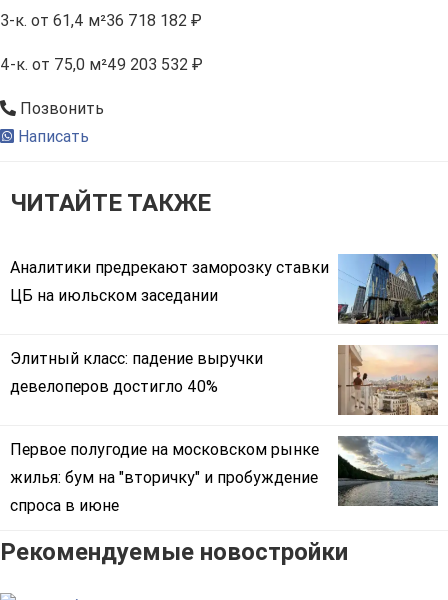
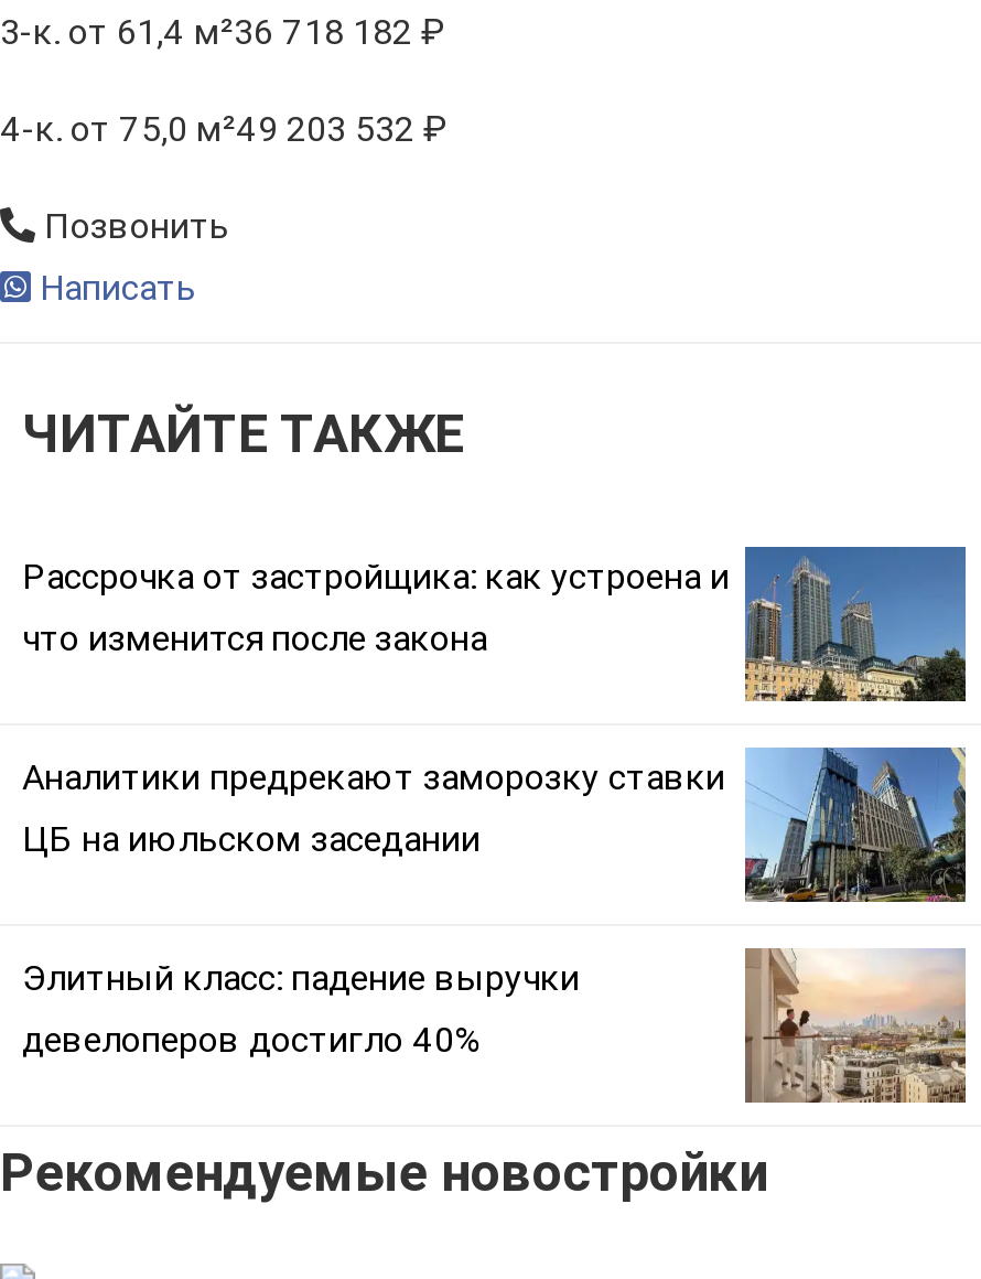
+ [image]
+ Рассрочка от застройщика: как устроена и
+ что изменится после закона

moved down: [image] | Аналитики предрекают заморозку ставки | ЦБ на июльском заседании | Элитный класс: падение выручки | девелоперов достигло 40%

- [image]
- Первое полугодие на московском рынке
- жилья: бум на "вторичку" и пробуждение
- спроса в июне
